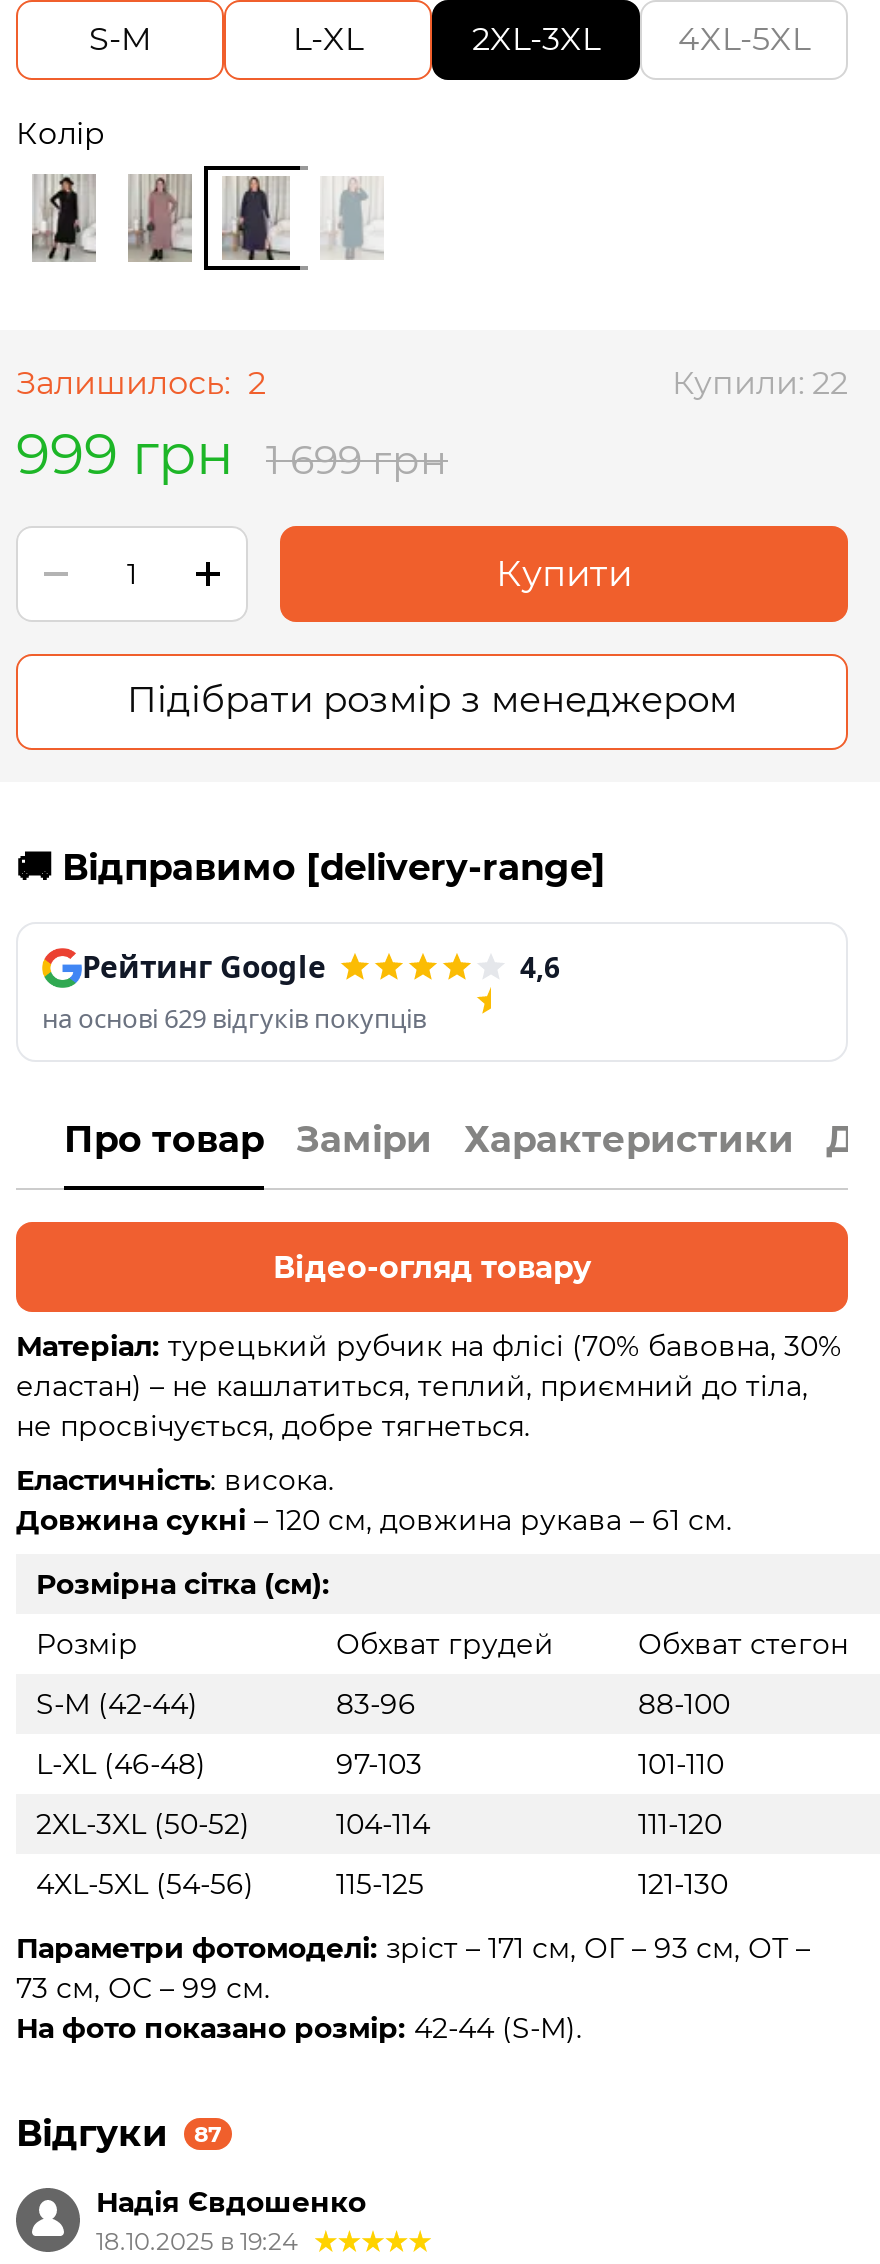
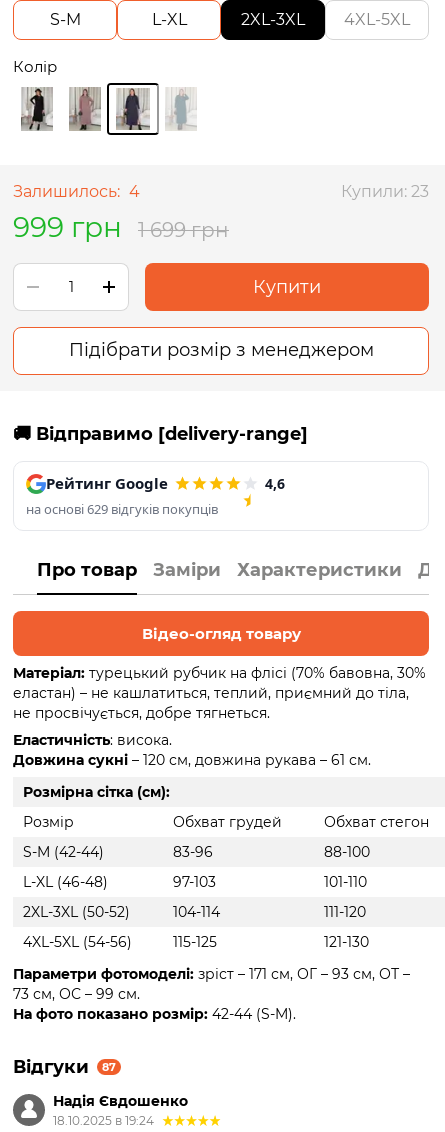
- Залишилось: 2
+ Залишилось: 4

- Купили: 22
+ Купили: 23
